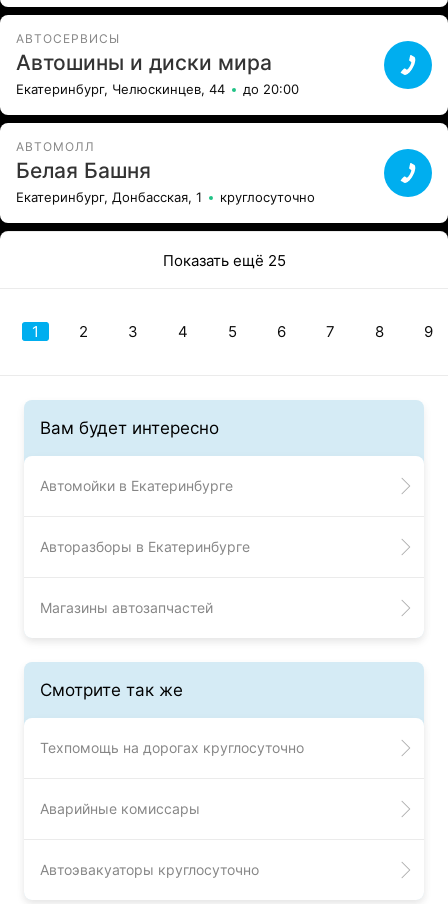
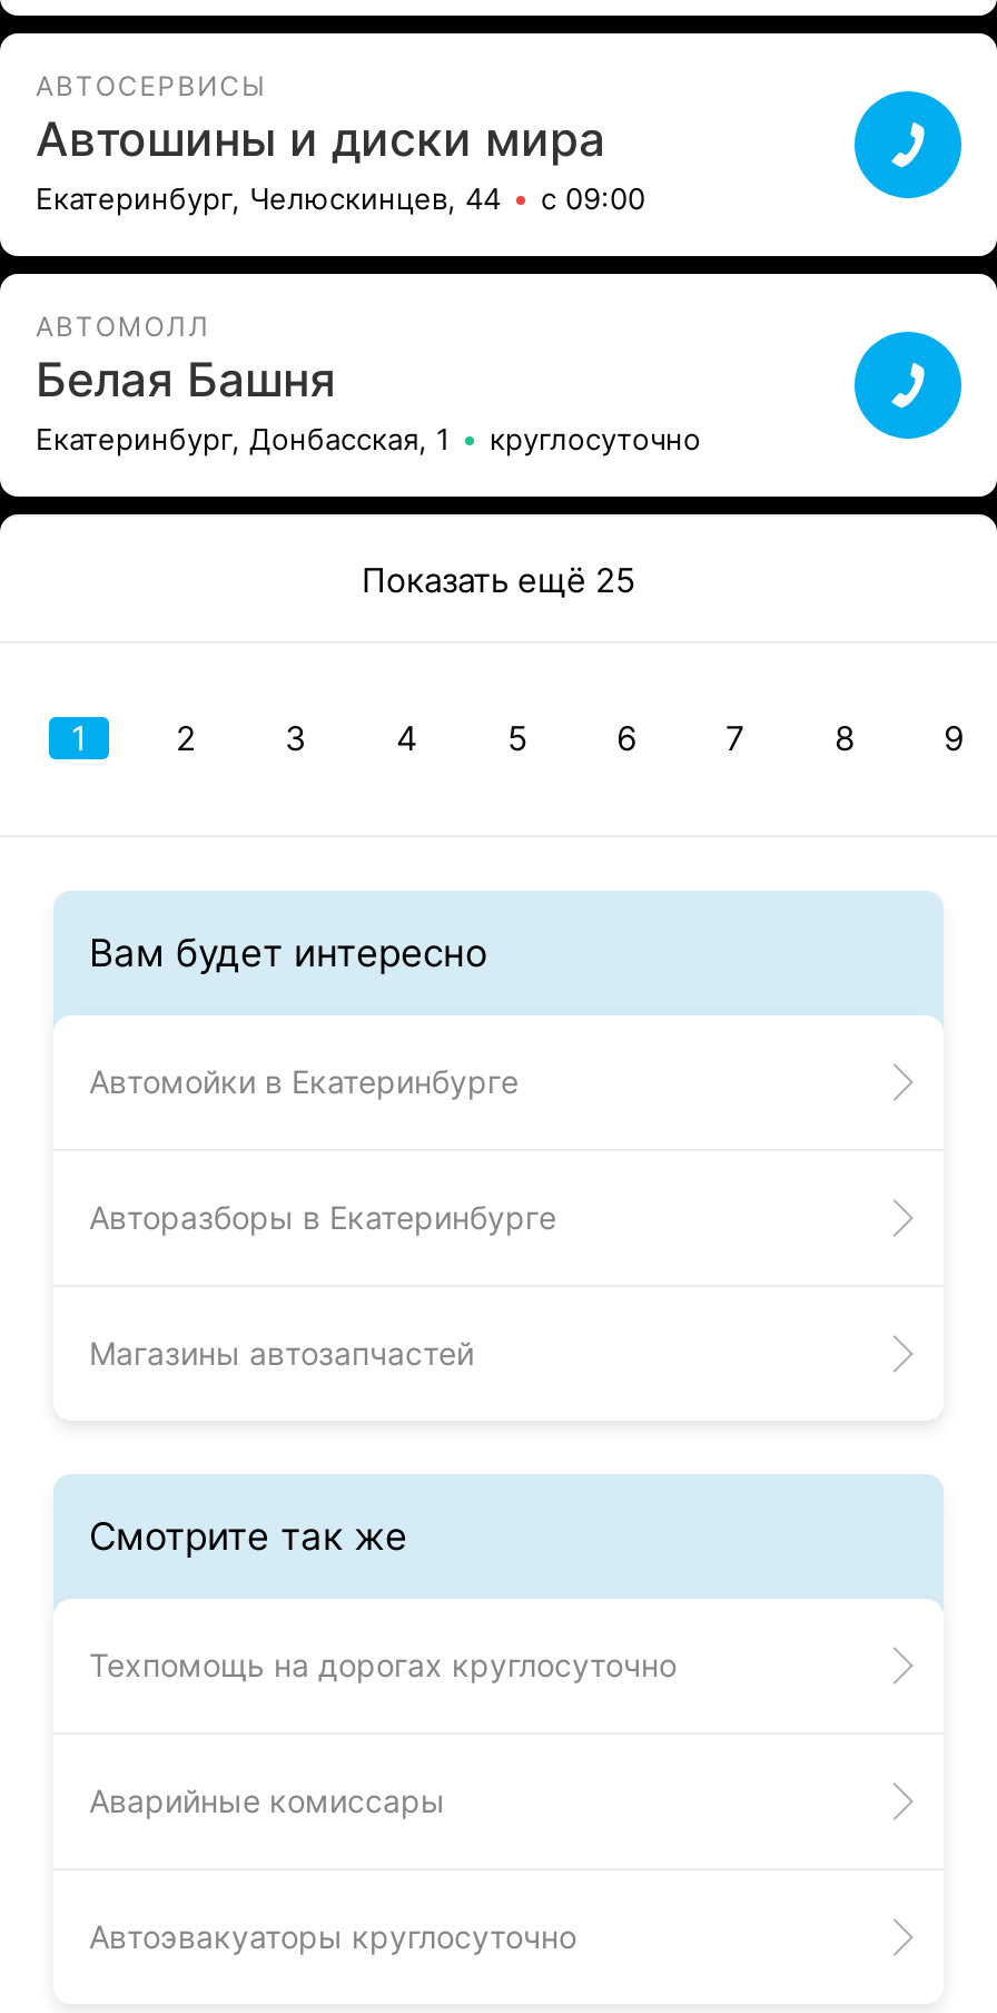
- Екатеринбург, Челюскинцев, 44 до 20:00
+ Екатеринбург, Челюскинцев, 44 с 09:00
